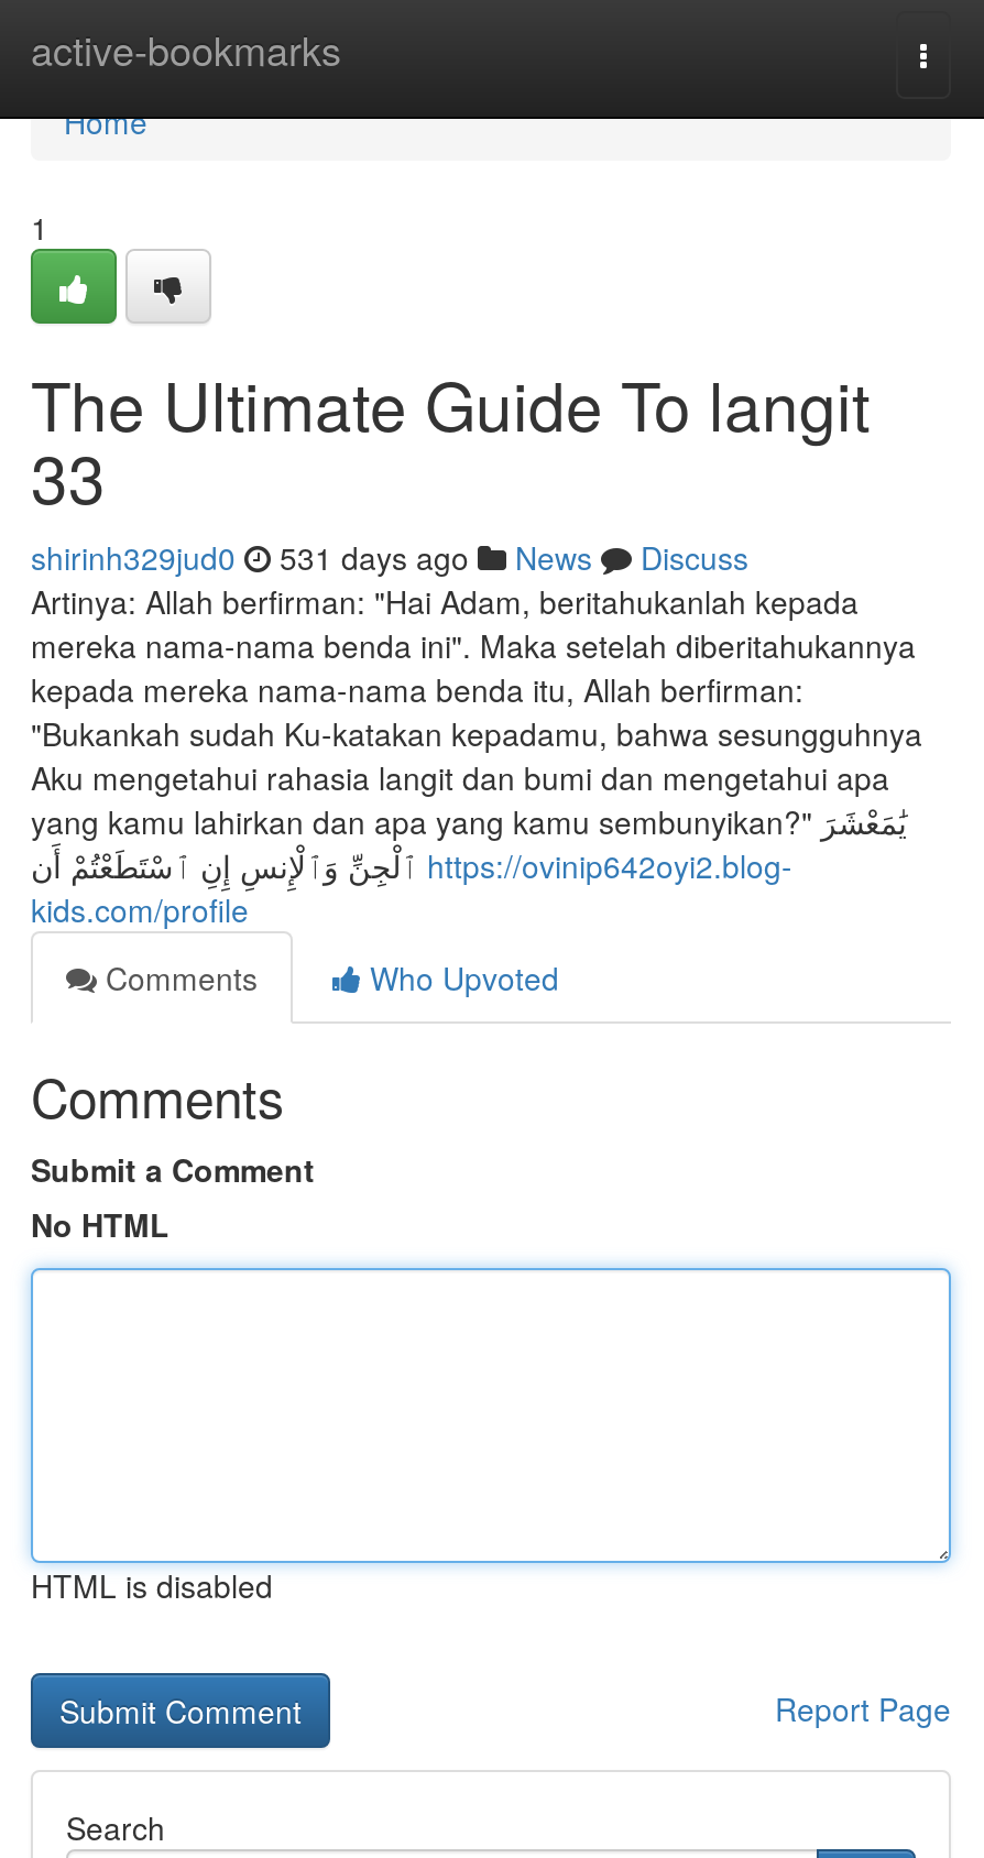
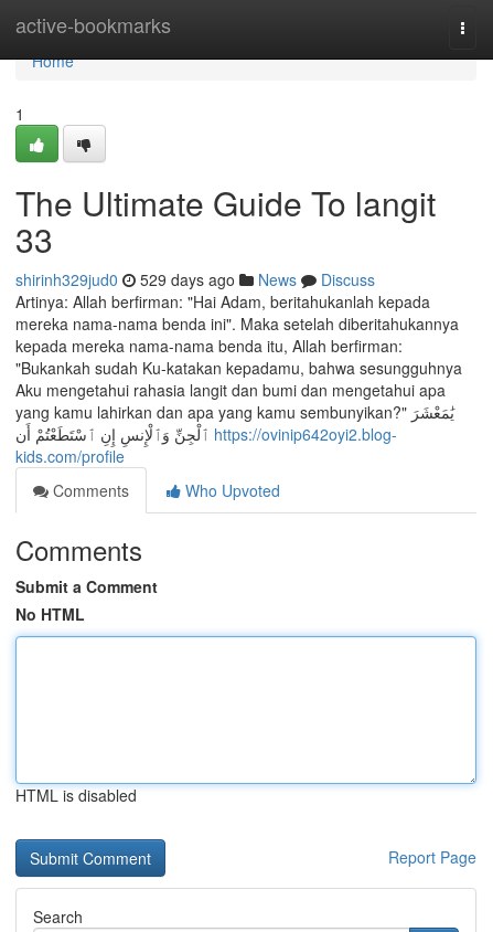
- shirinh329jud0 531 days ago News Discuss
+ shirinh329jud0 529 days ago News Discuss
